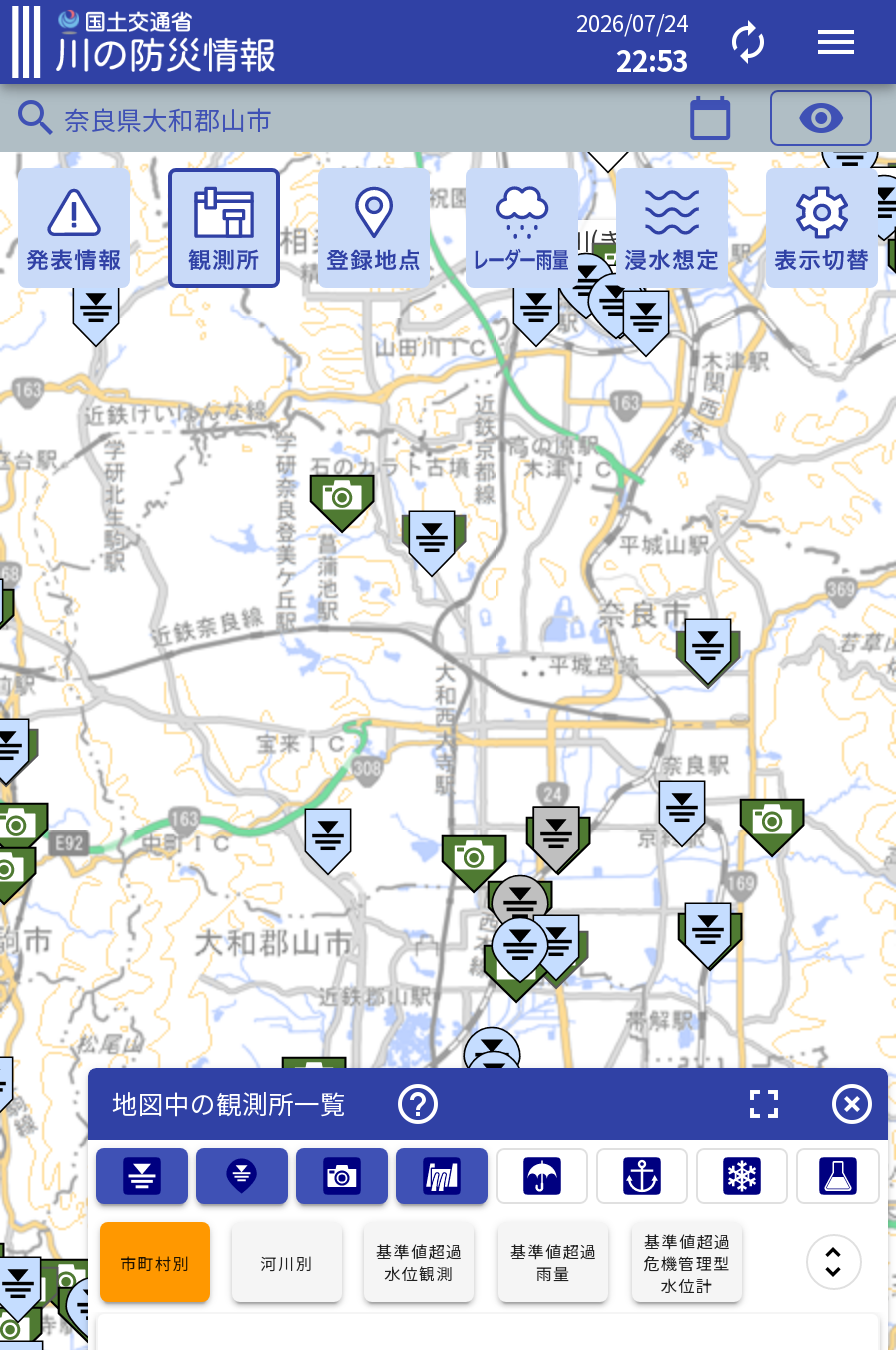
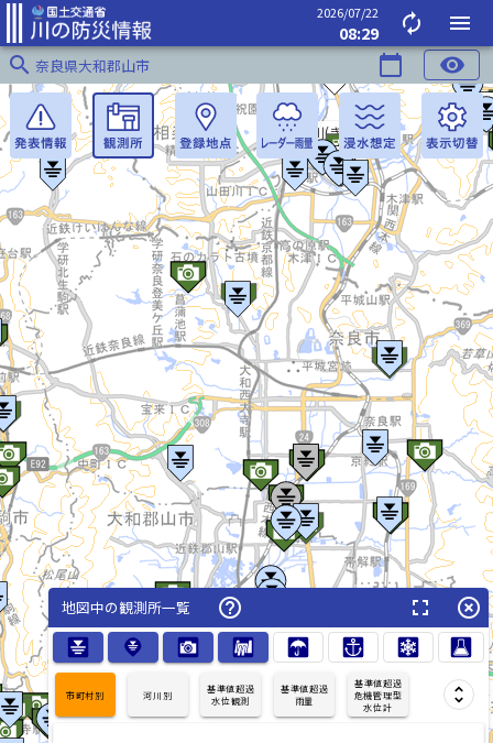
- 2026/07/24
+ 2026/07/22

- 22:53
+ 08:29
